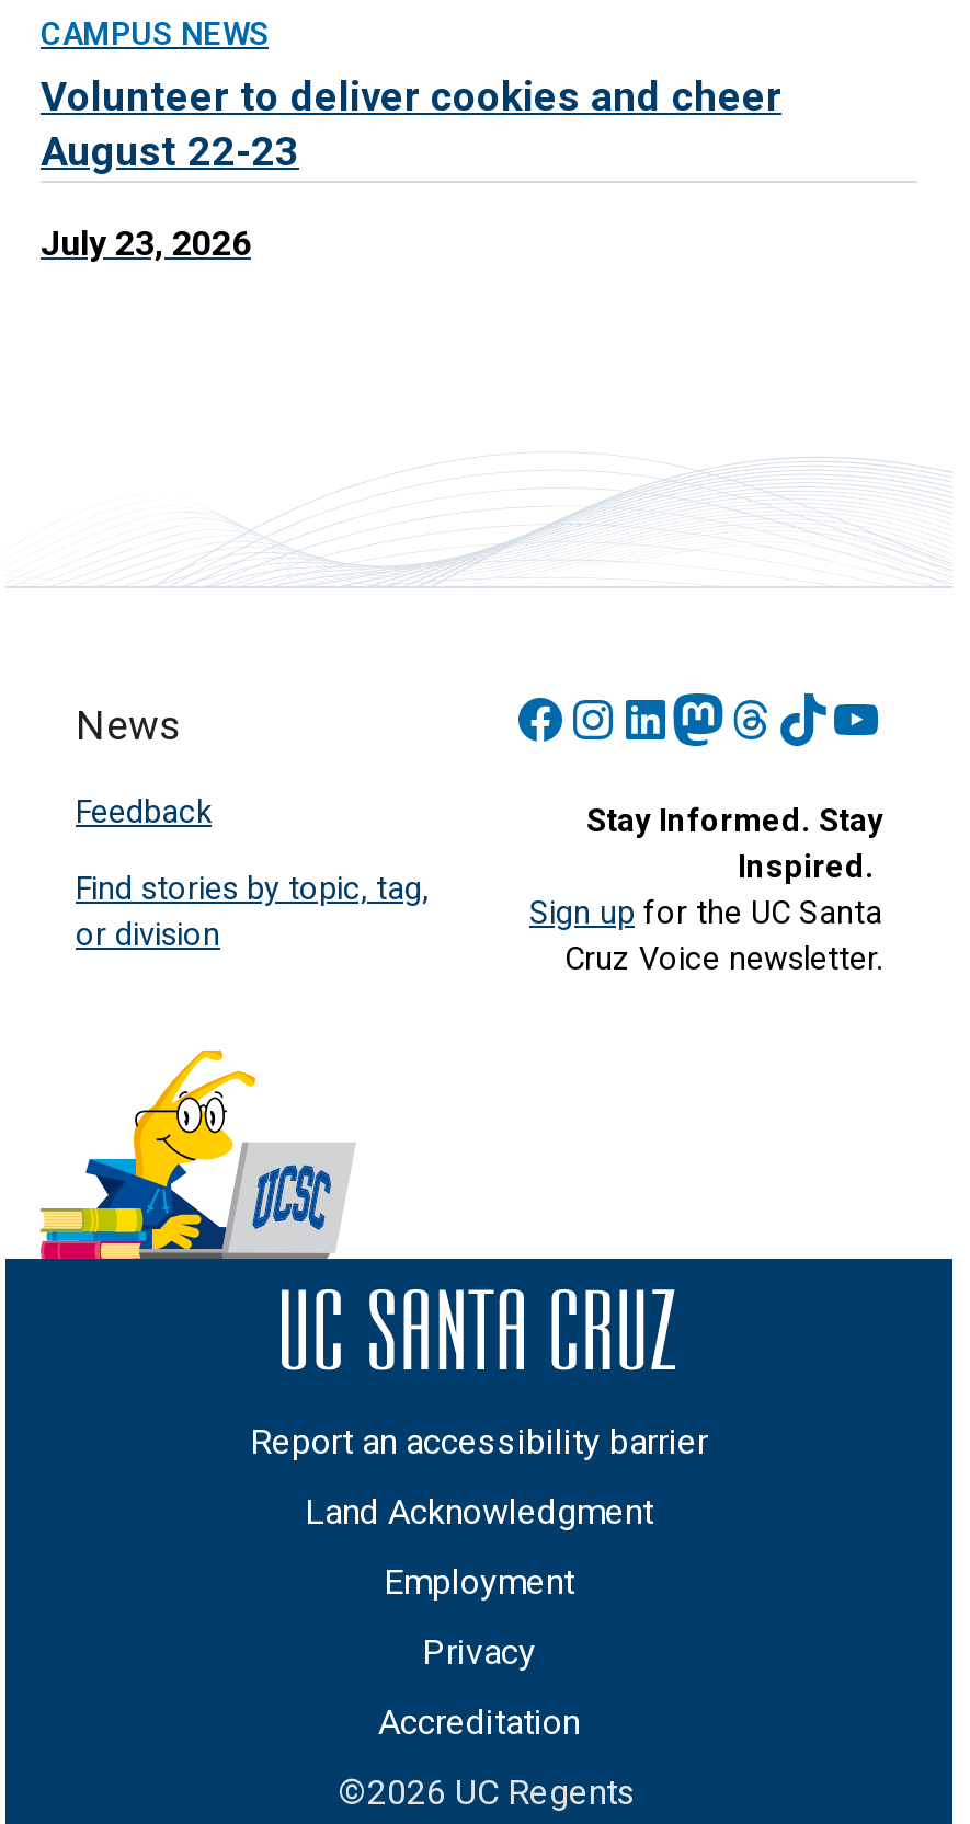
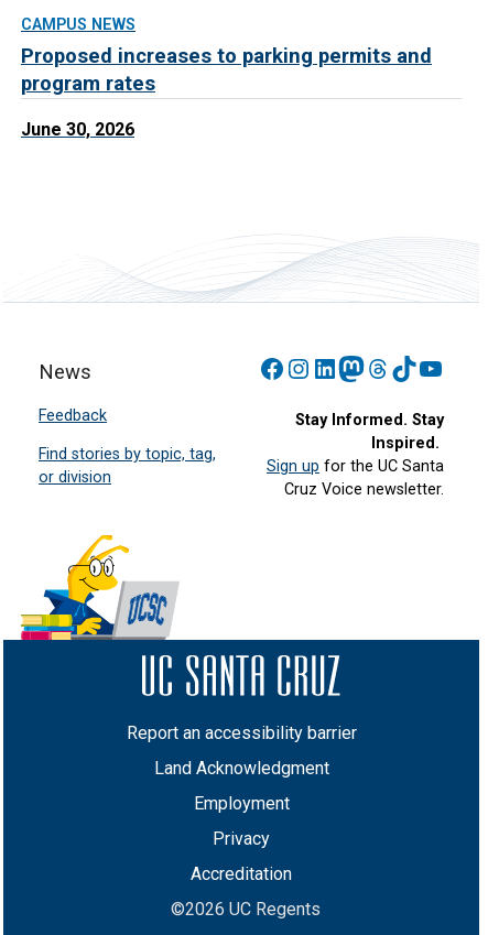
- Volunteer to deliver cookies and cheer
- August 22-23
+ Proposed increases to parking permits and
+ program rates

- July 23, 2026
+ June 30, 2026
